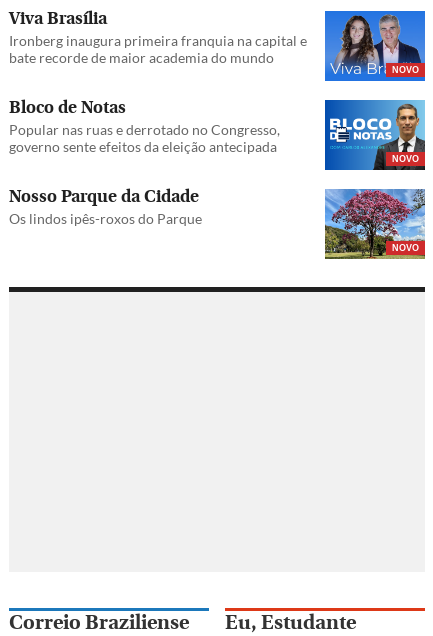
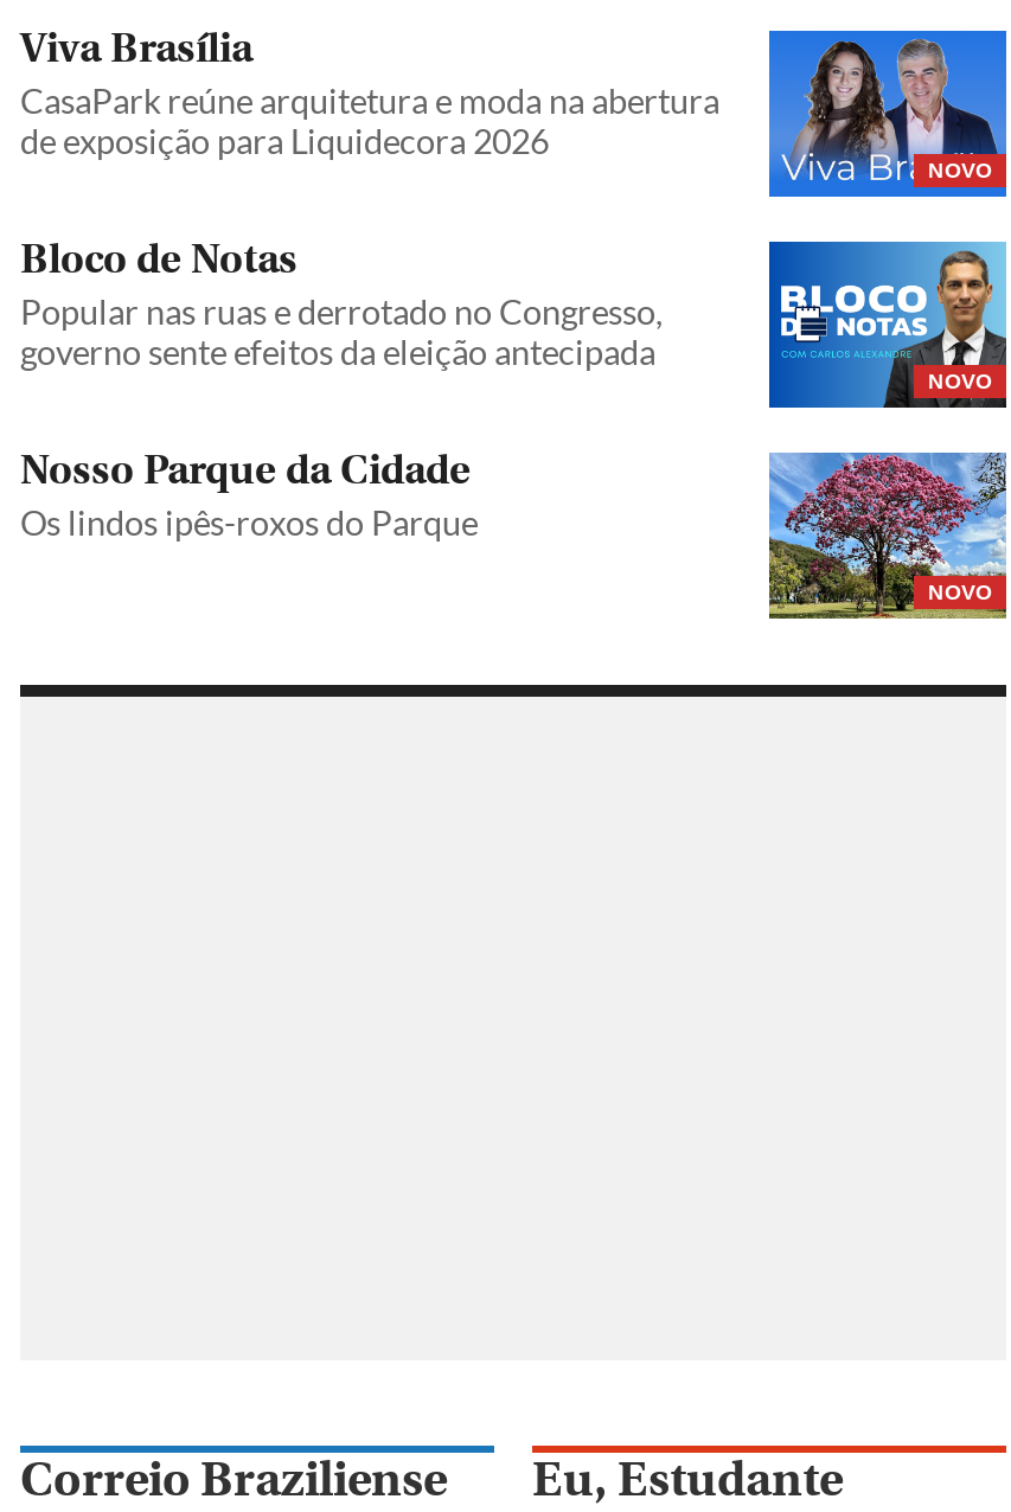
- Ironberg inaugura primeira franquia na capital e
- bate recorde de maior academia do mundo
+ CasaPark reúne arquitetura e moda na abertura
+ de exposição para Liquidecora 2026
